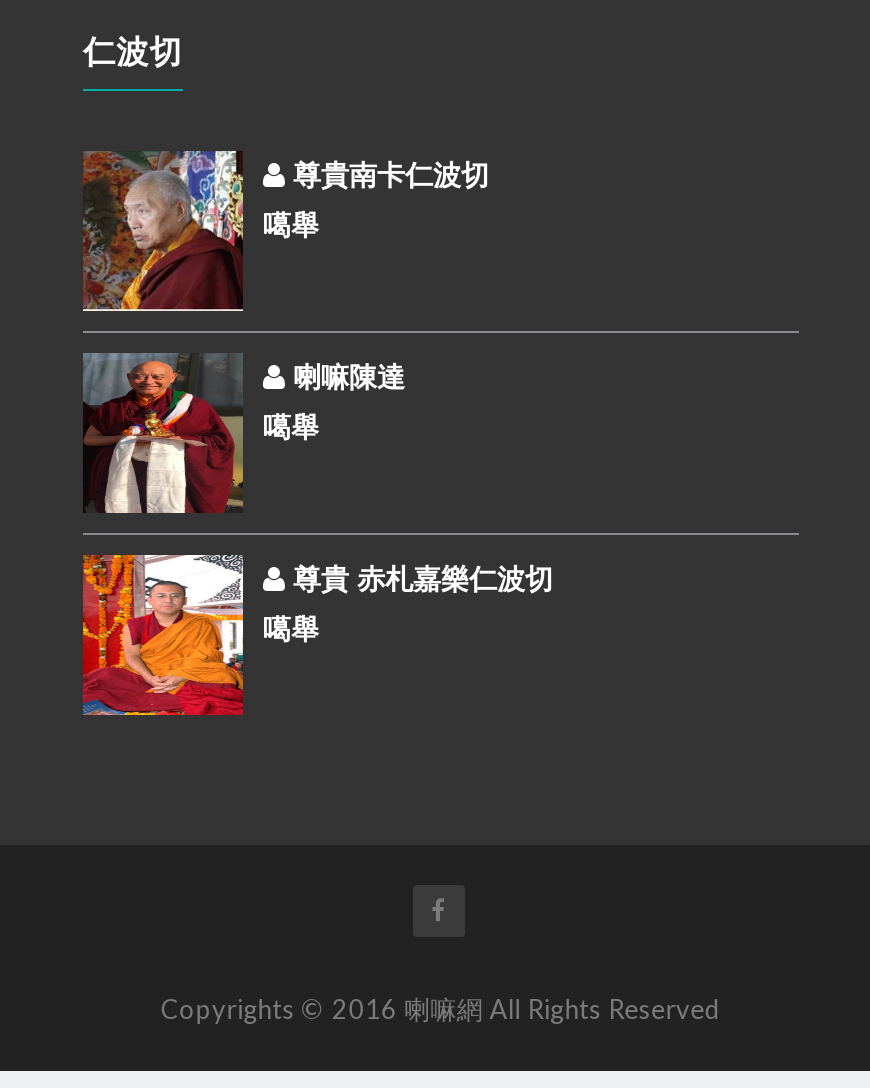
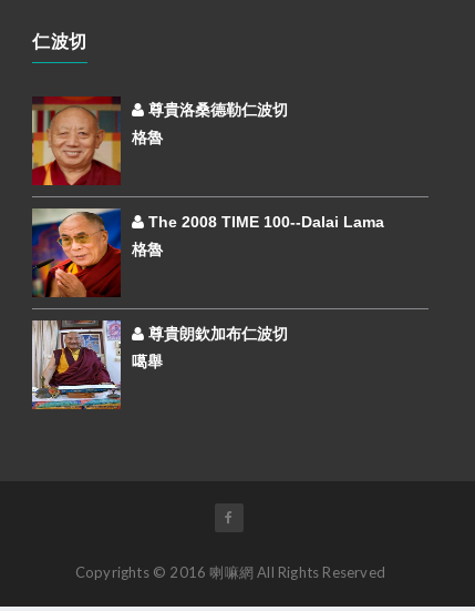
- [image]
- 噶舉
+ [image]
+ 格魯

- 尊貴南卡仁波切
+ 尊貴洛桑德勒仁波切

- [image]
- 噶舉
+ [image]
+ 格魯

- 喇嘛陳達
+ The 2008 TIME 100--Dalai Lama

- [image]
- 尊貴 赤札嘉樂仁波切
+ [image]
+ 尊貴朗欽加布仁波切
